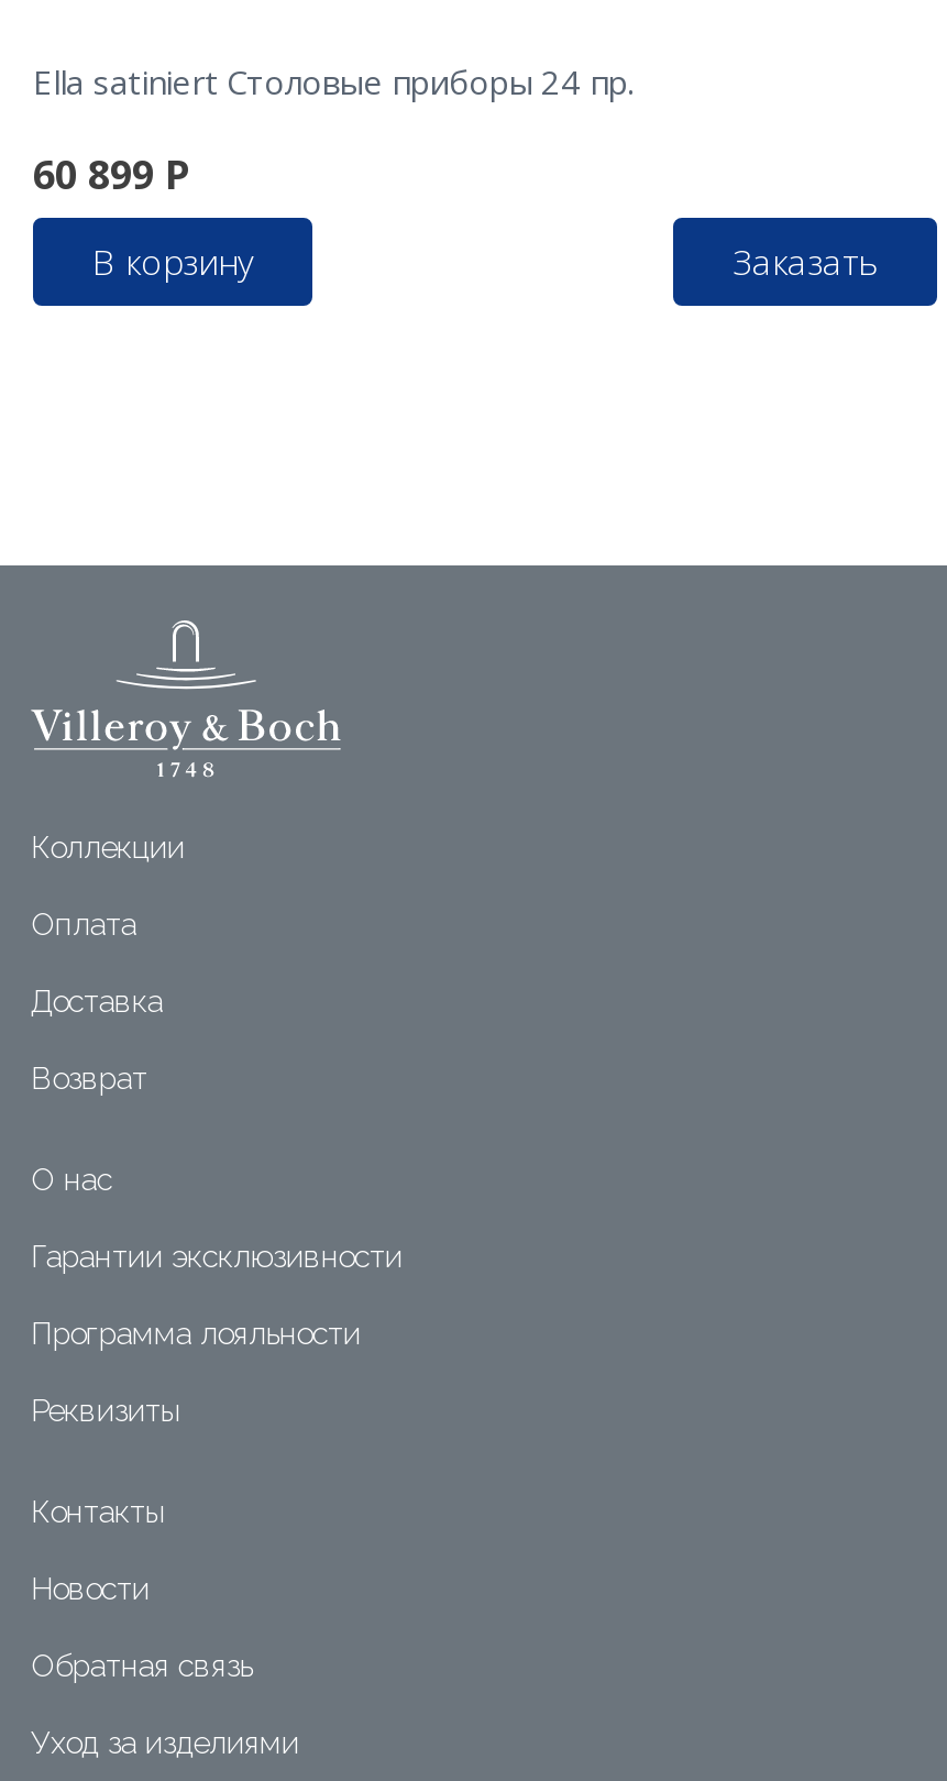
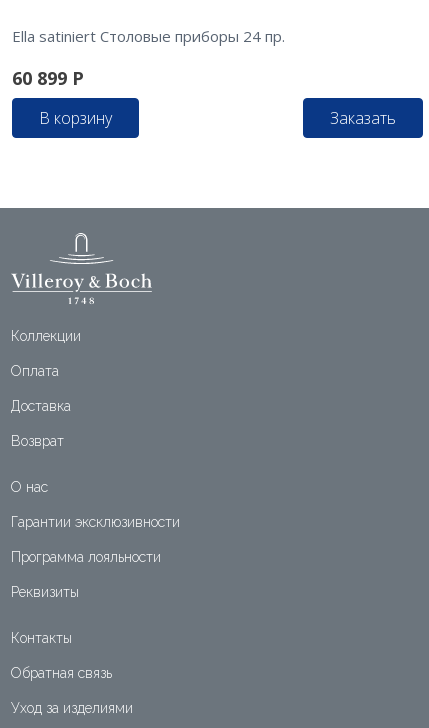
- Новости
